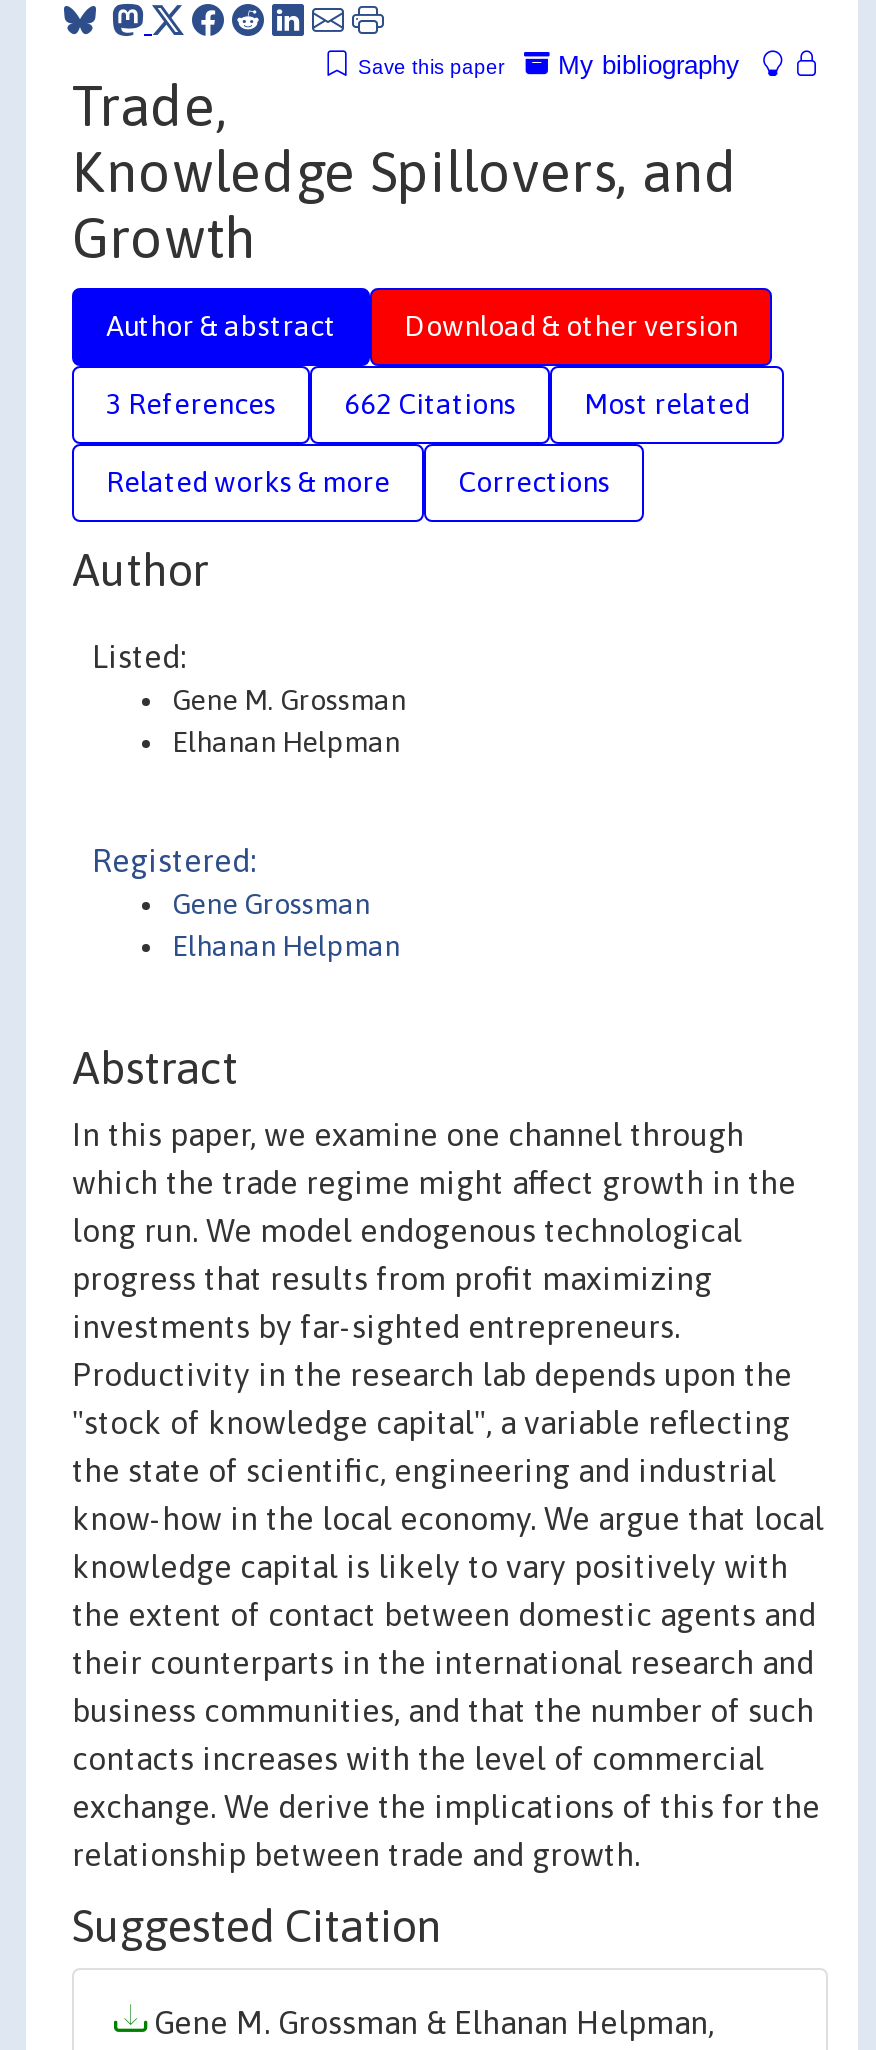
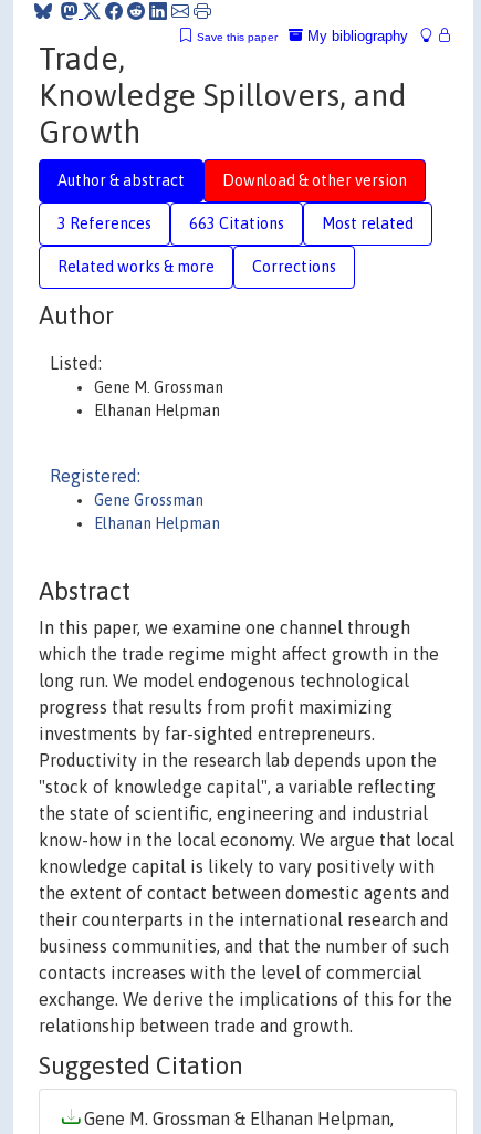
- 662 Citations
+ 663 Citations
